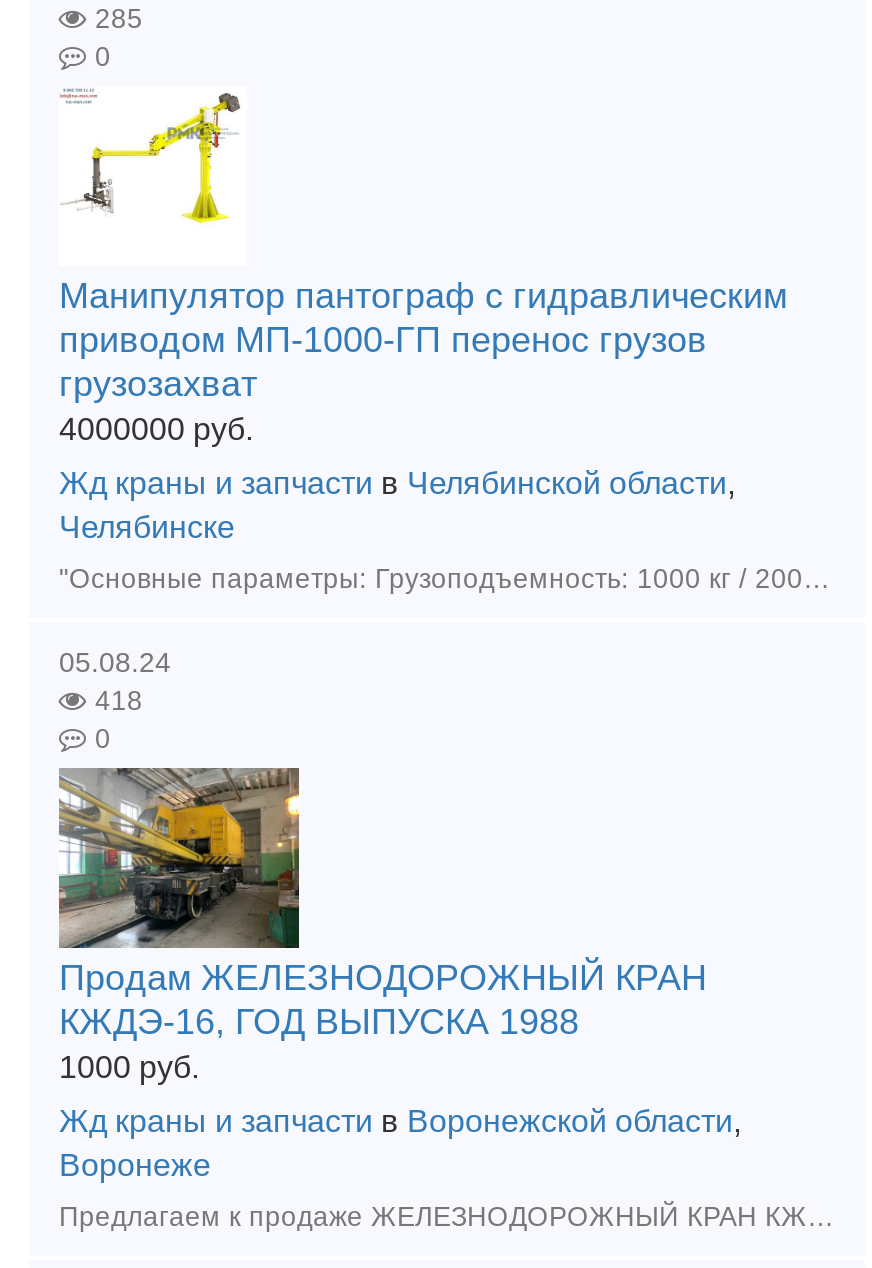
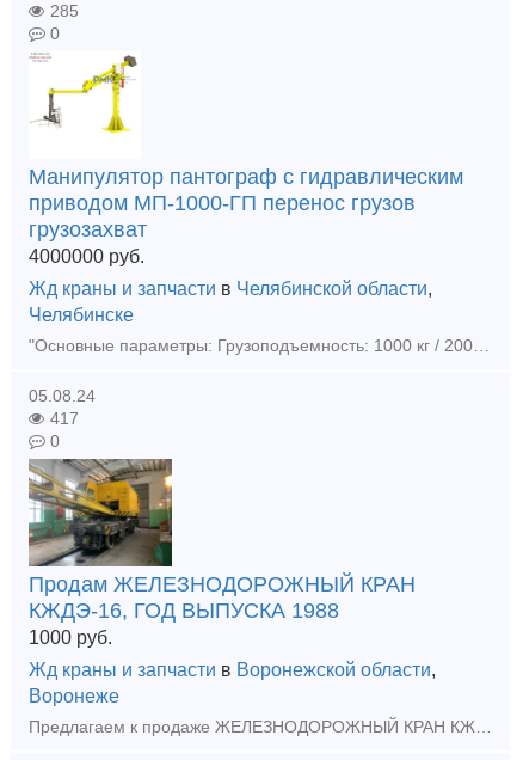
- 418
+ 417
